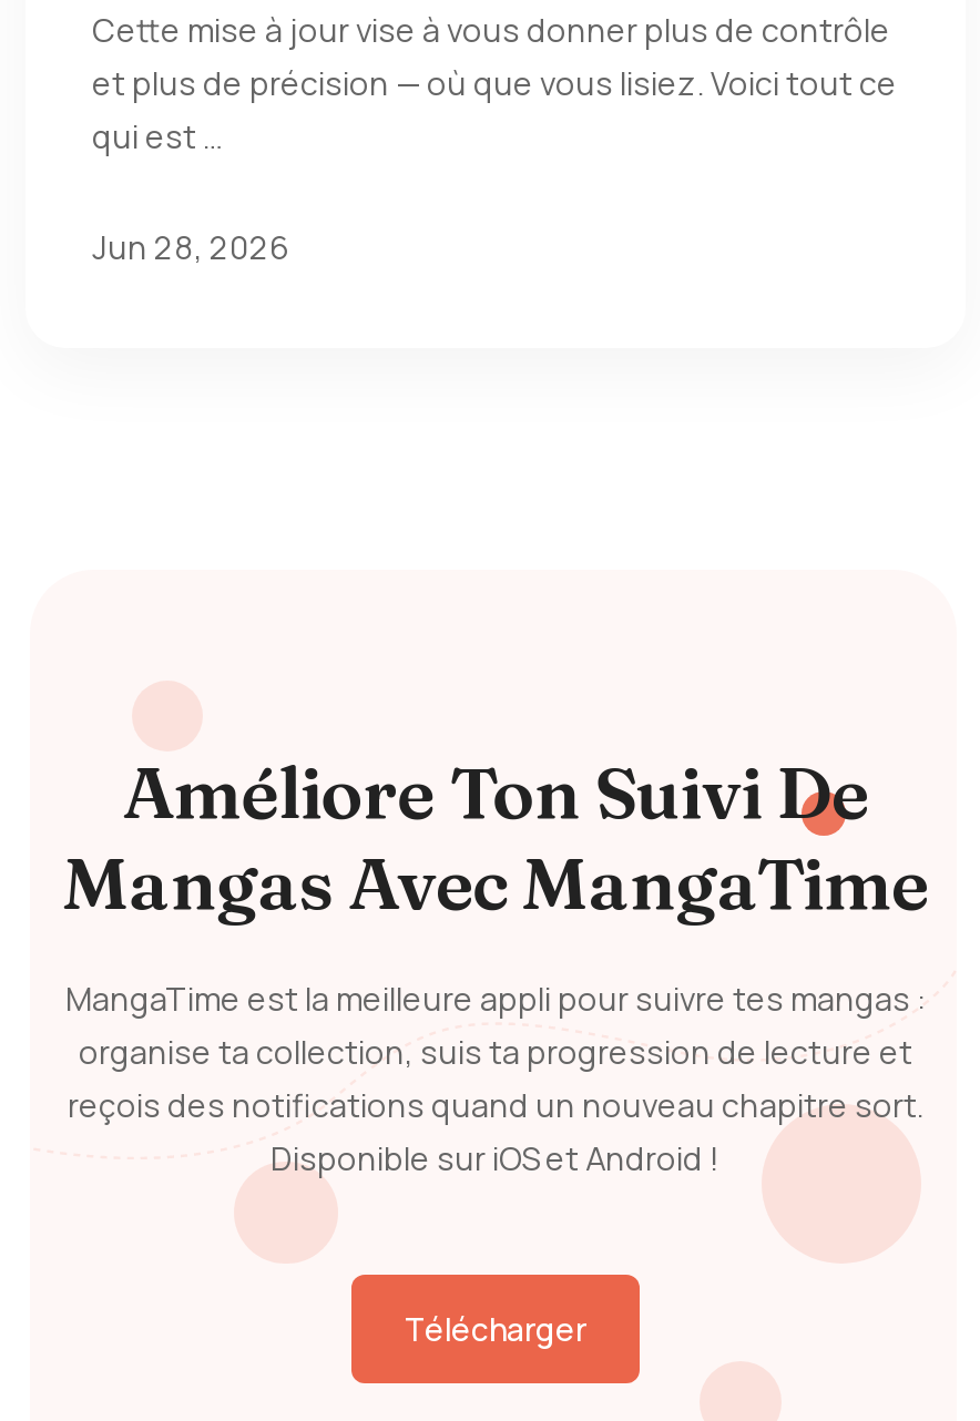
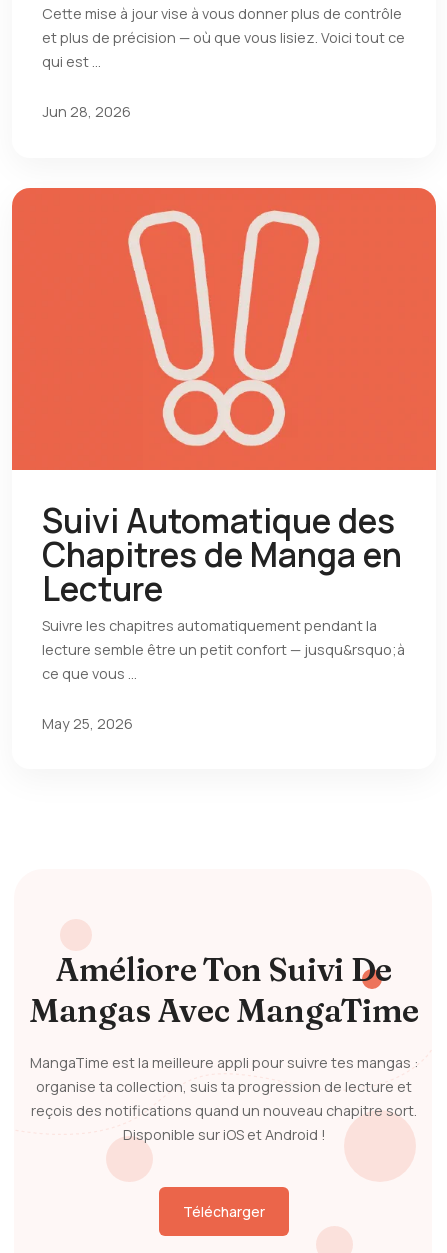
+ [image]
+ Suivi Automatique des
+ Chapitres de Manga en
+ Lecture
+ Suivre les chapitres automatiquement pendant la
+ lecture semble être un petit confort — jusqu&rsquo;à
+ ce que vous …
+ May 25, 2026
